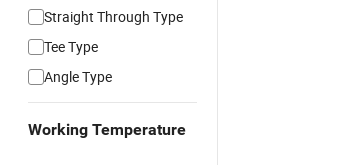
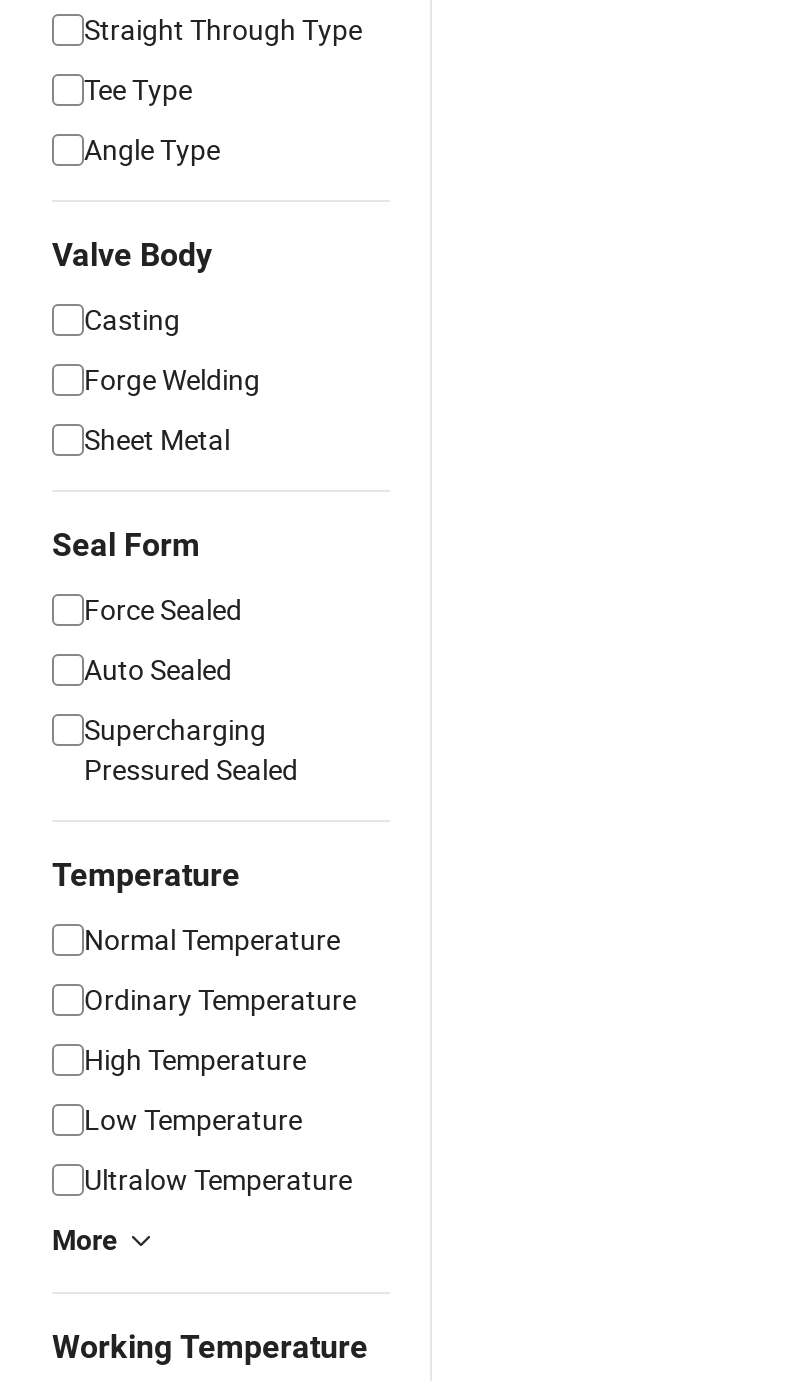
+ Valve Body
+ Casting
+ Forge Welding
+ Sheet Metal
+ Seal Form
+ Force Sealed
+ Auto Sealed
+ Supercharging
+ Pressured Sealed
+ Temperature
+ Normal Temperature
+ Ordinary Temperature
+ High Temperature
+ Low Temperature
+ Ultralow Temperature
+ More
